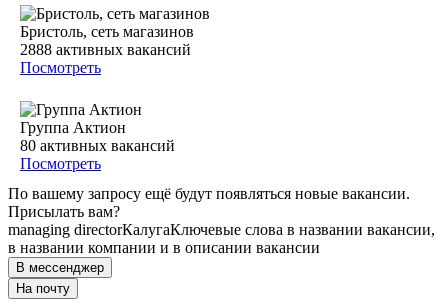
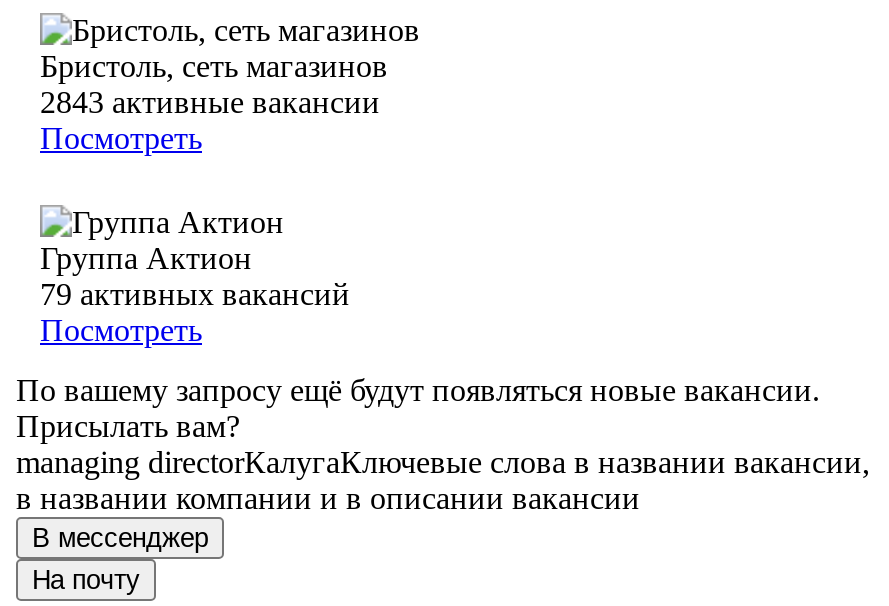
- 2888 активных вакансий
+ 2843 активные вакансии

- 80 активных вакансий
+ 79 активных вакансий
